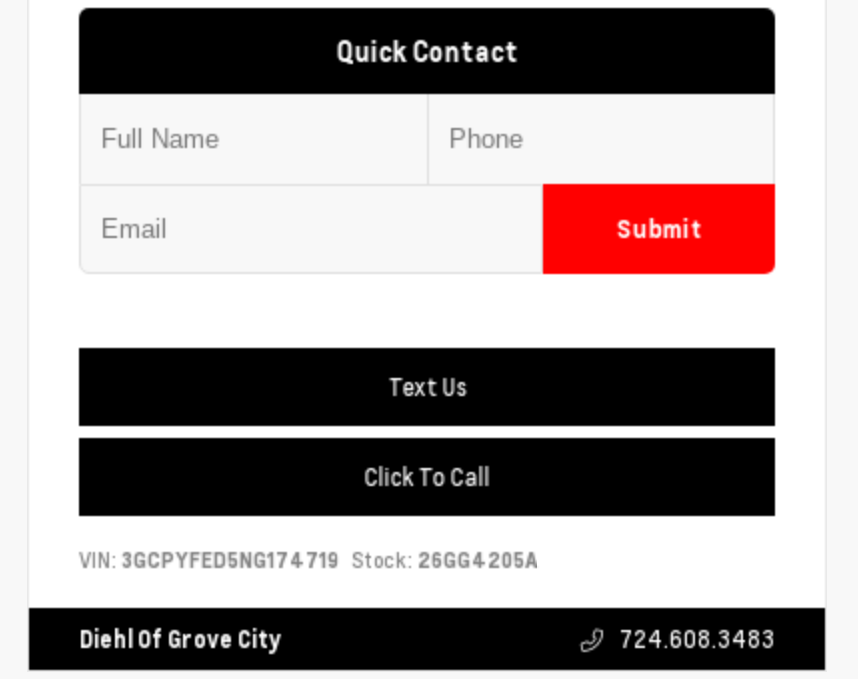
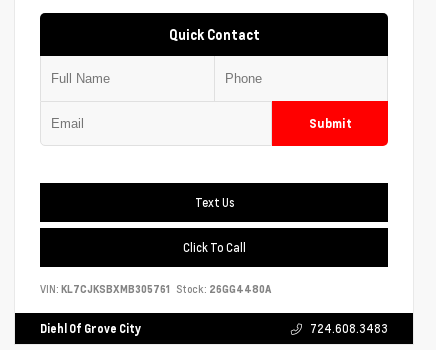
- VIN: 3GCPYFED5NG174719 Stock: 26GG4205A
+ VIN: KL7CJKSBXMB305761 Stock: 26GG4480A
